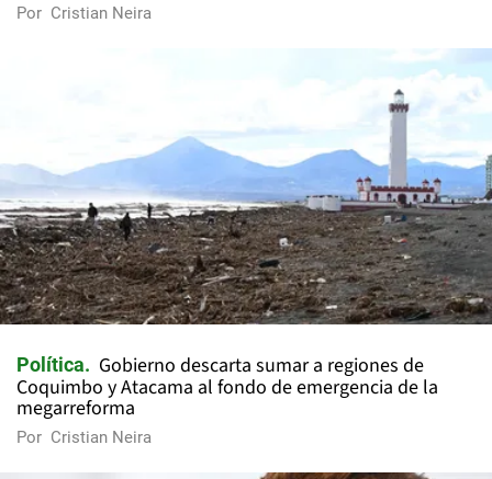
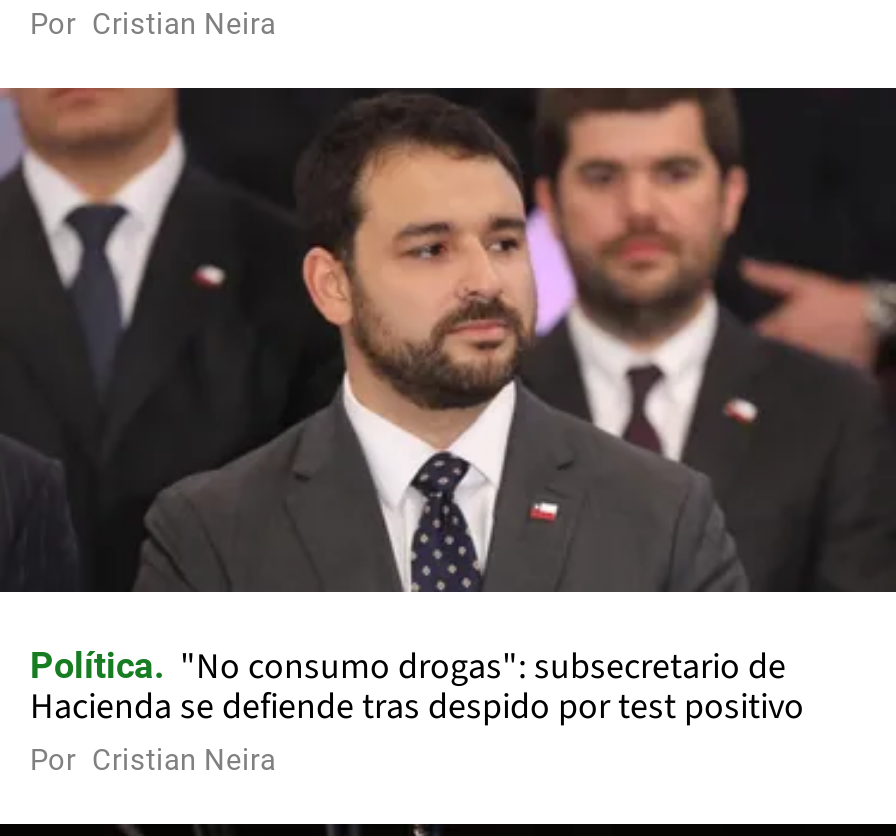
- [image]
- Gobierno descarta sumar a regiones de
- Coquimbo y Atacama al fondo de emergencia de la
- megarreforma
+ [image]
+ "No consumo drogas": subsecretario de
+ Hacienda se defiende tras despido por test positivo
